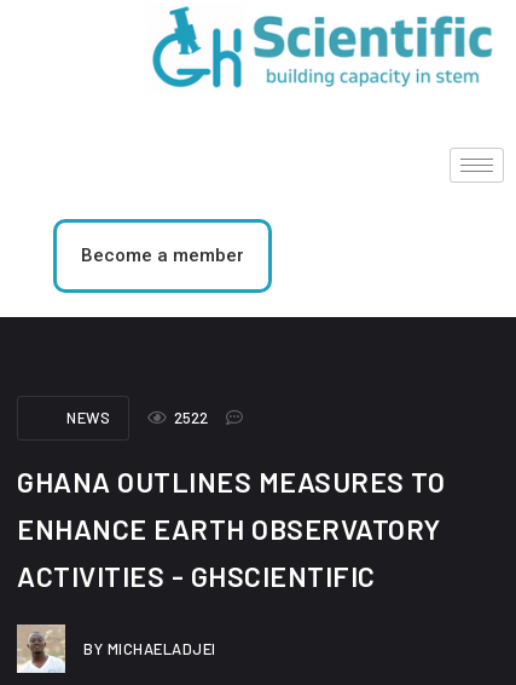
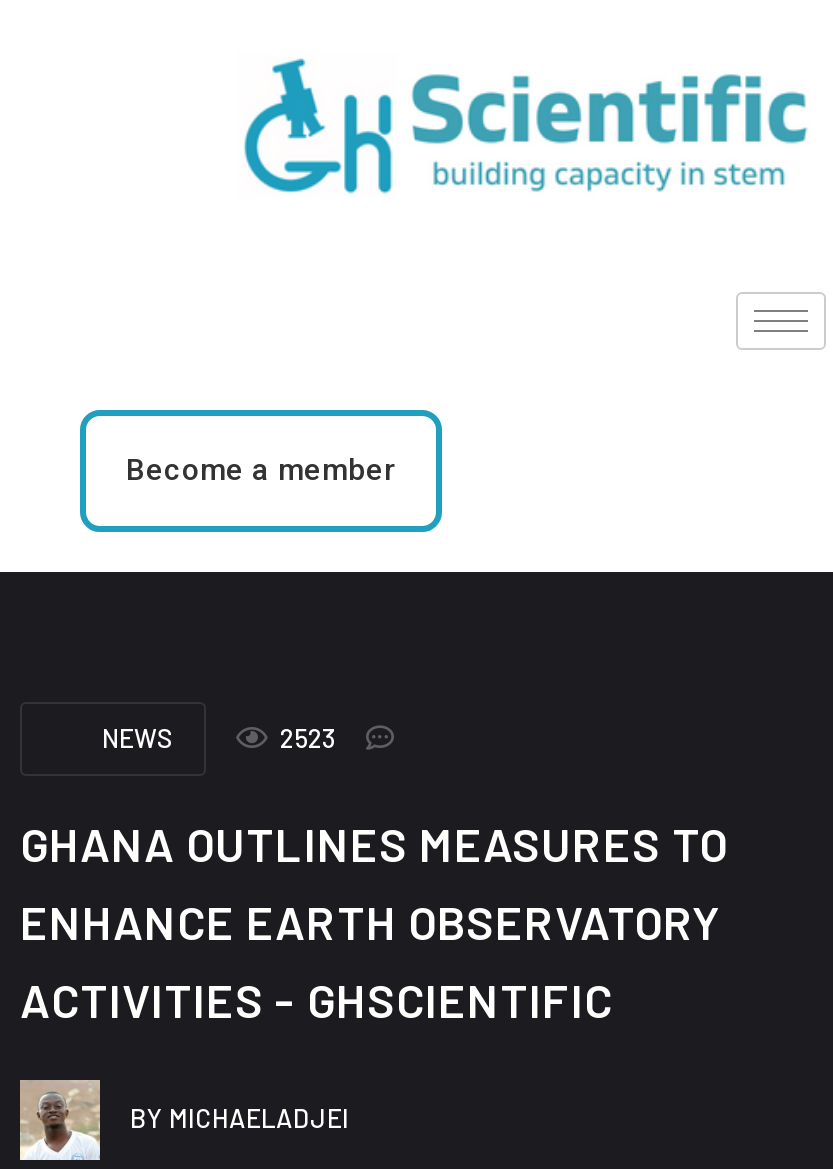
- 2522
+ 2523
